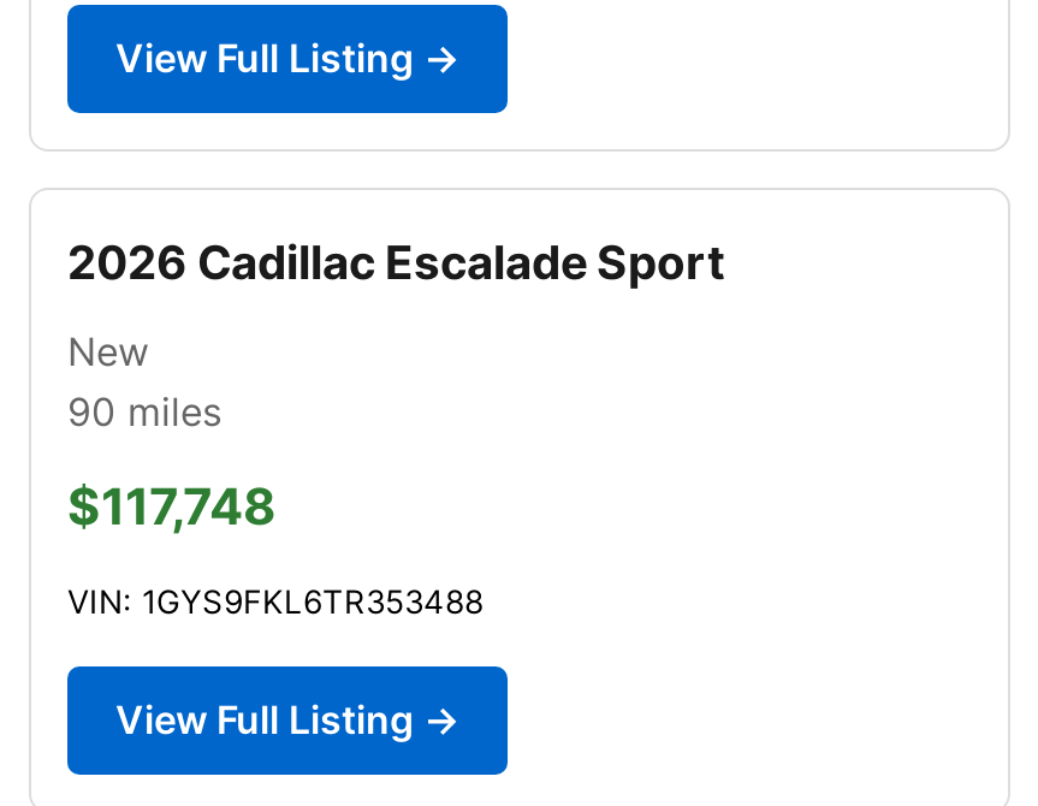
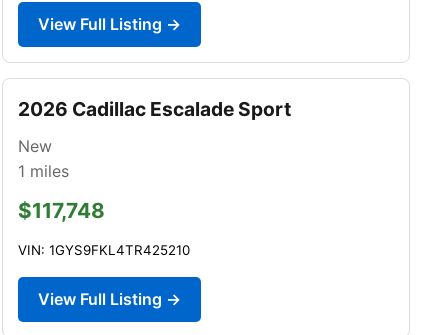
- 90 miles
+ 1 miles

- VIN: 1GYS9FKL6TR353488
+ VIN: 1GYS9FKL4TR425210
